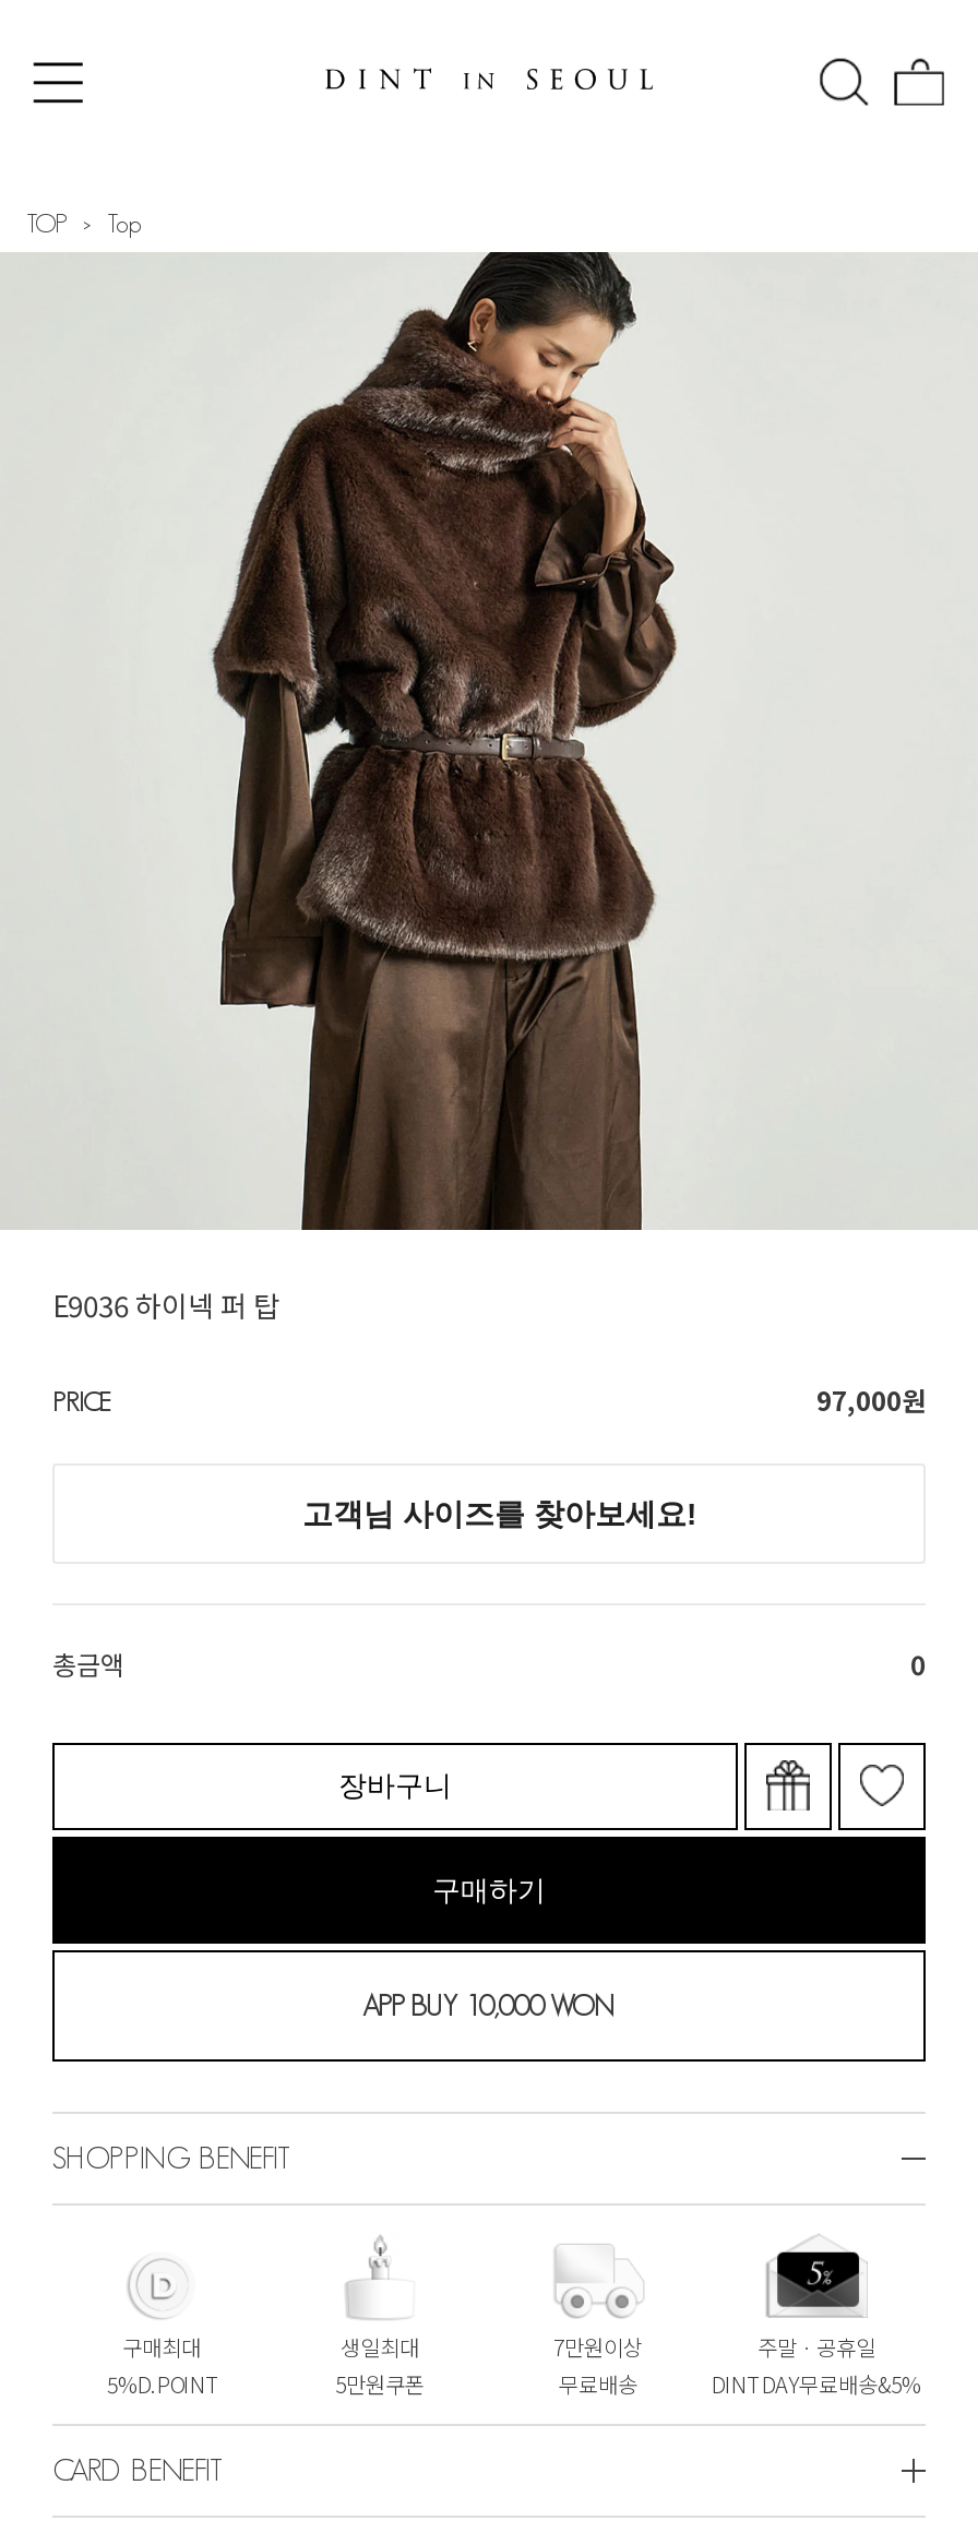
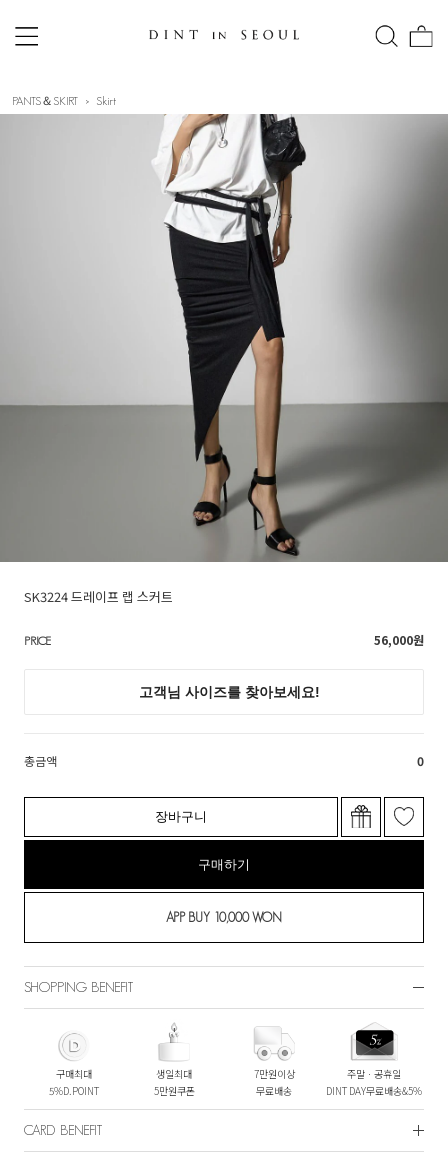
- TOP
- Top
+ PANTS＆SKIRT
+ Skirt

- [image]
- E9036 하이넥 퍼 탑
+ [image]
+ SK3224 드레이프 랩 스커트

- 97,000원
+ 56,000원
